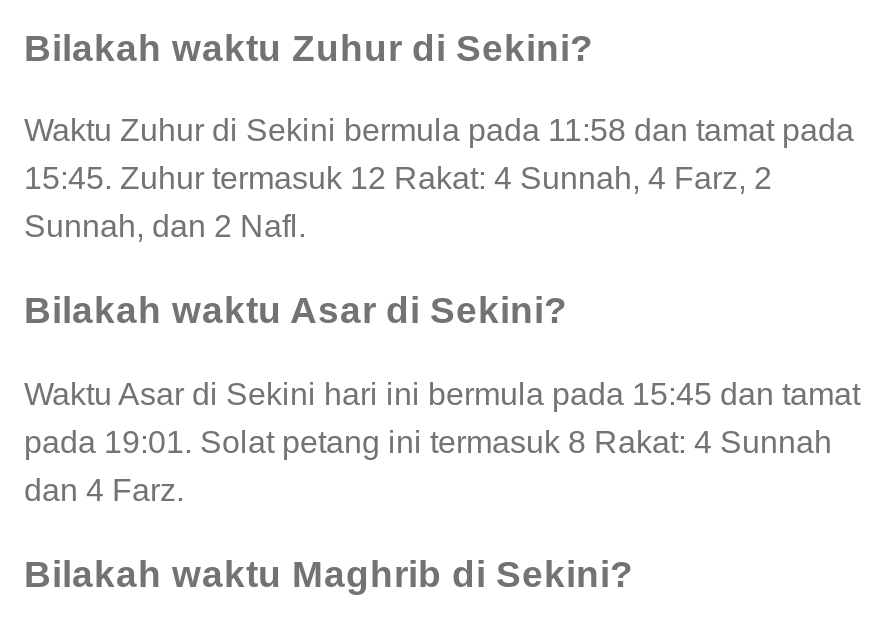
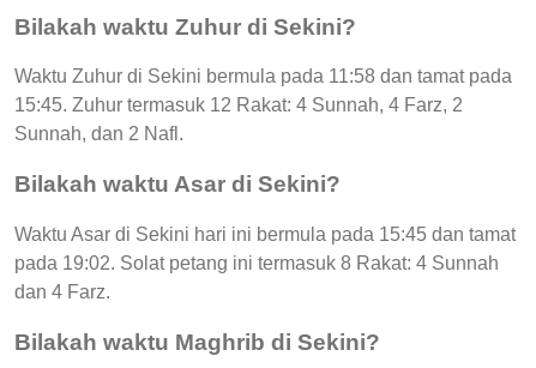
- pada 19:01. Solat petang ini termasuk 8 Rakat: 4 Sunnah
+ pada 19:02. Solat petang ini termasuk 8 Rakat: 4 Sunnah
